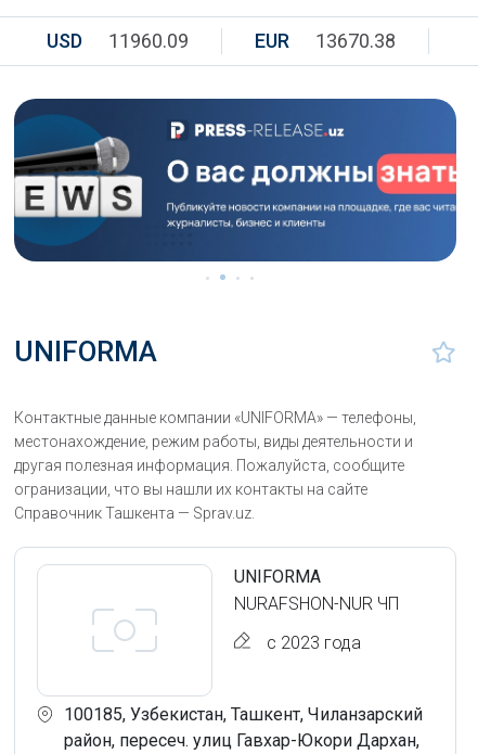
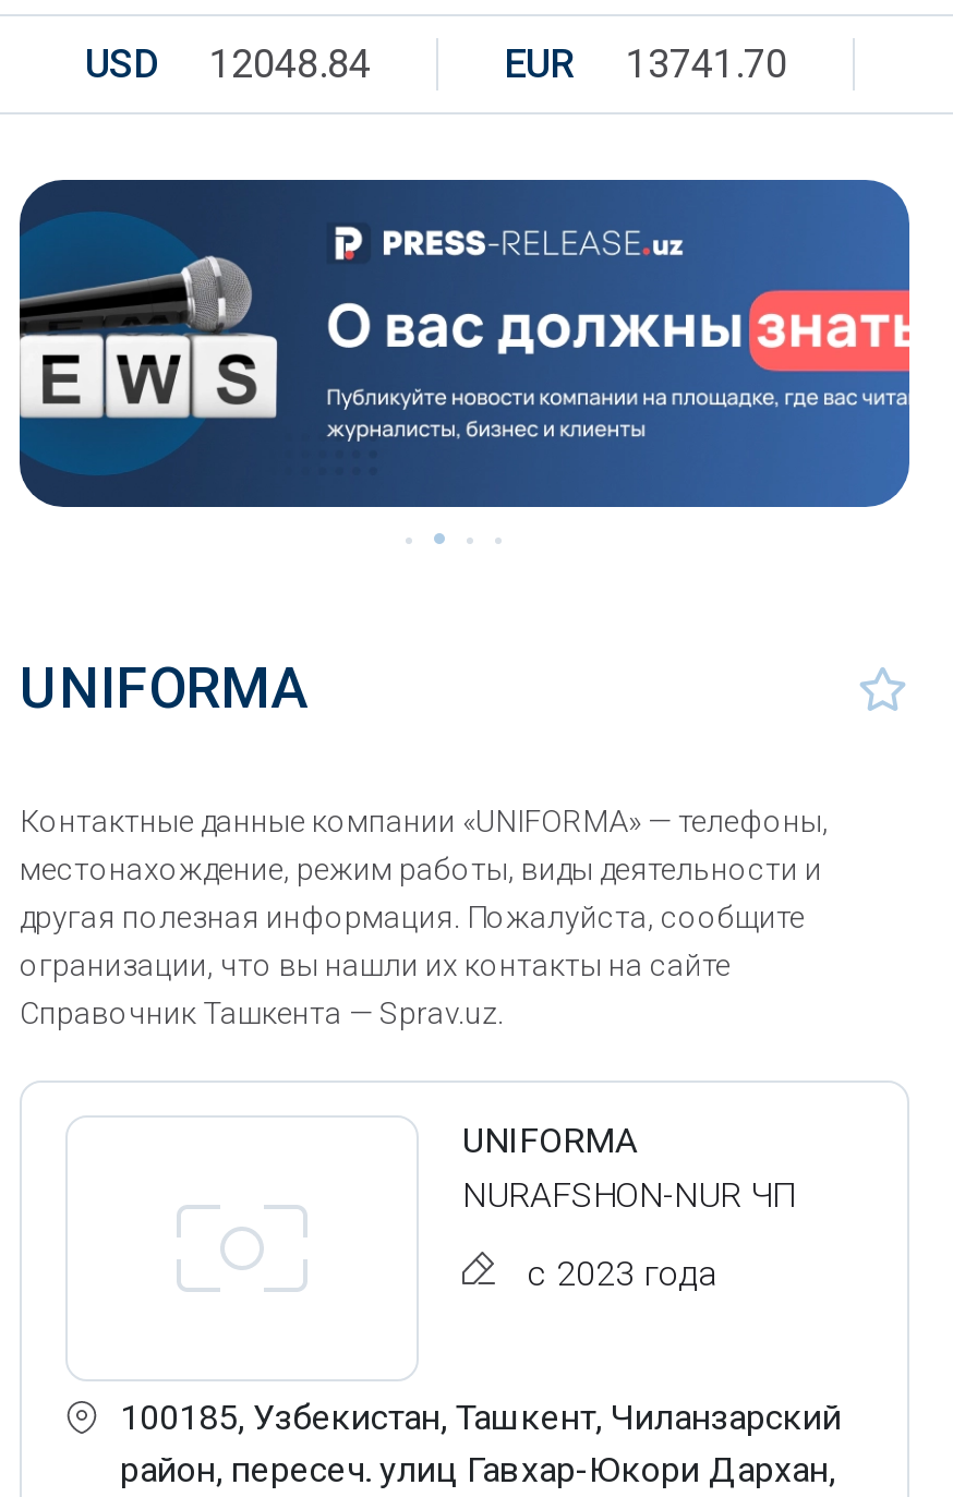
- USD 11960.09
+ USD 12048.84

- EUR 13670.38
+ EUR 13741.70
